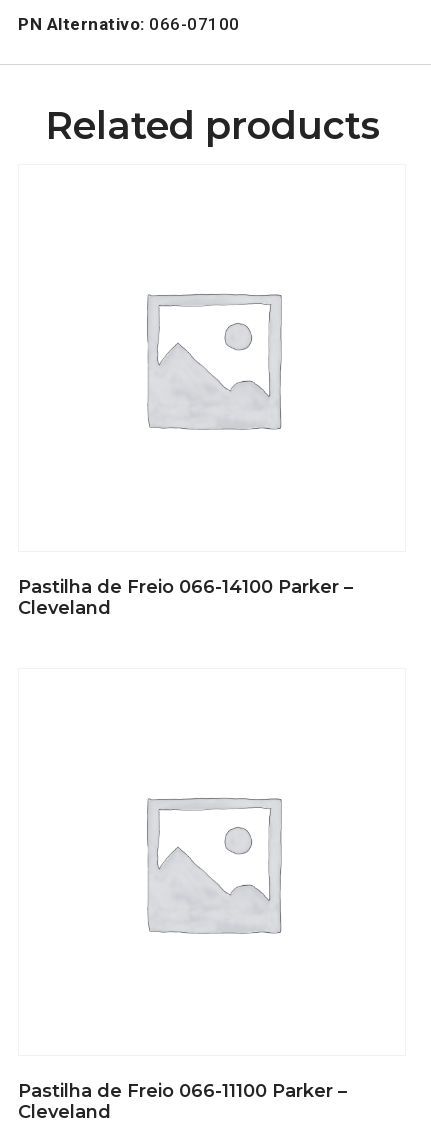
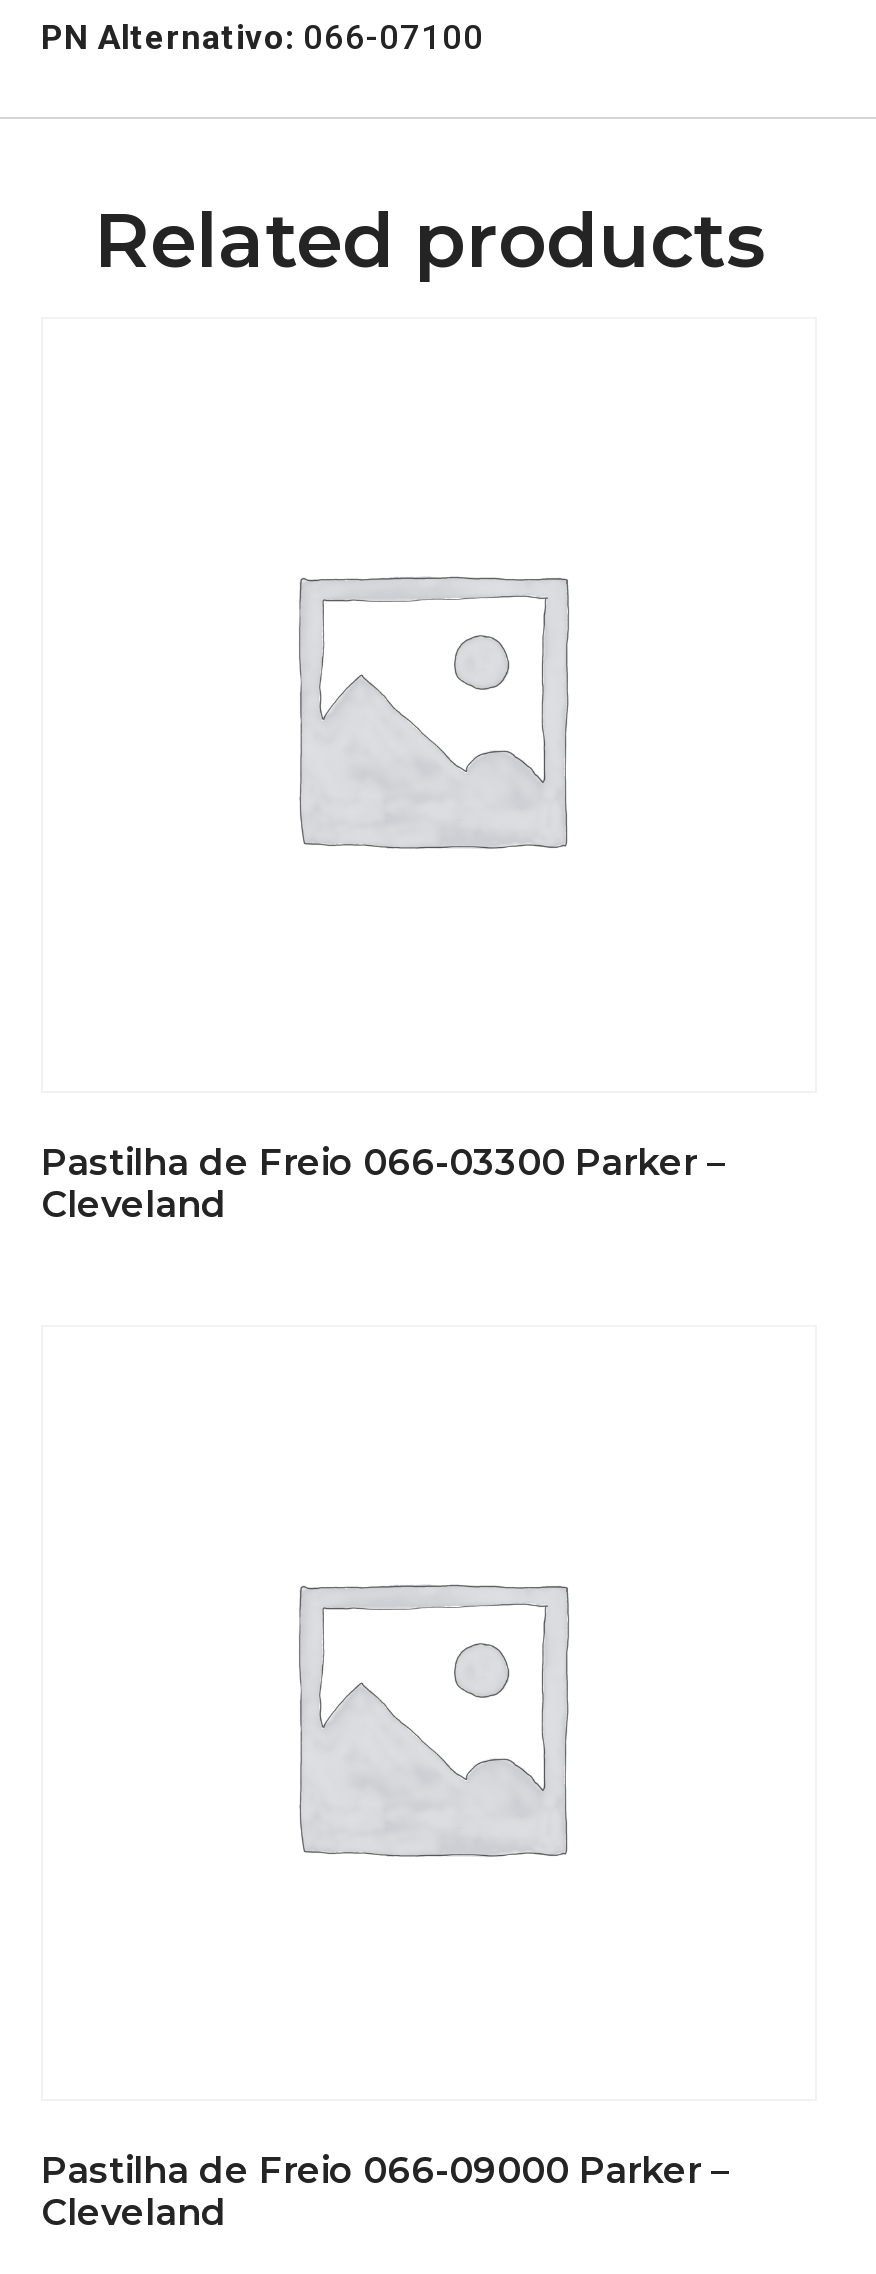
- Pastilha de Freio 066-14100 Parker –
+ Pastilha de Freio 066-03300 Parker –

- Pastilha de Freio 066-11100 Parker –
+ Pastilha de Freio 066-09000 Parker –
